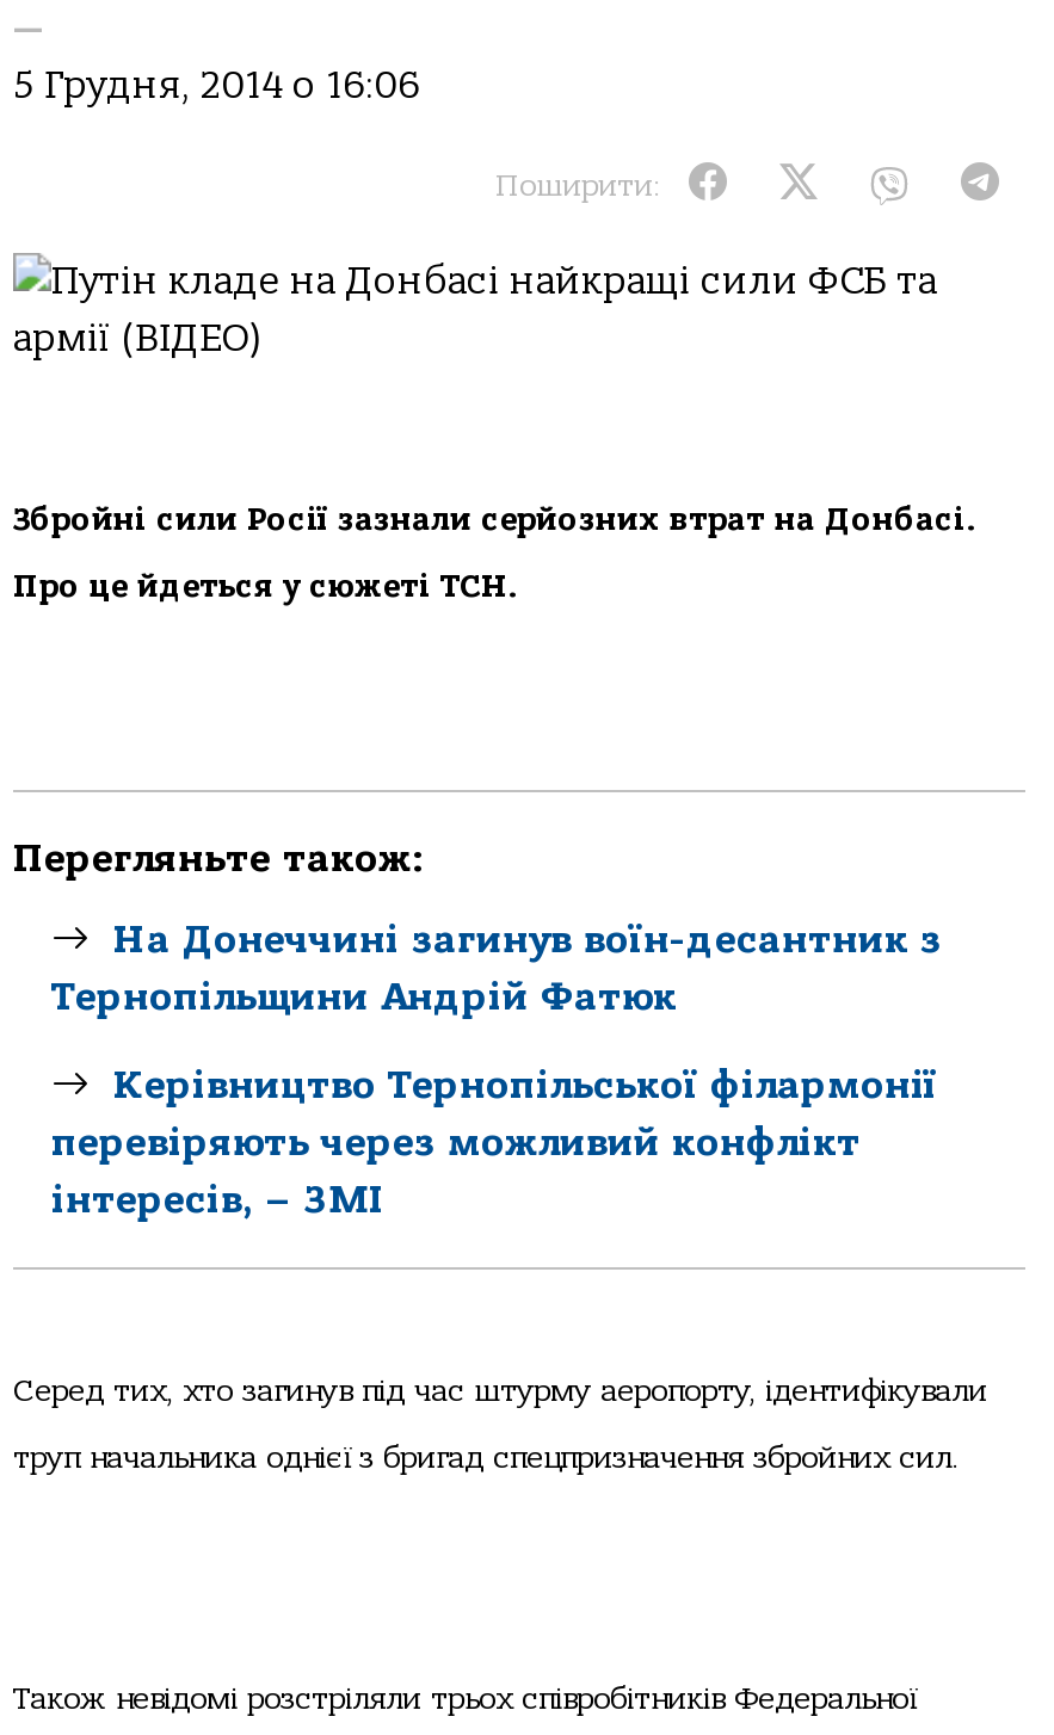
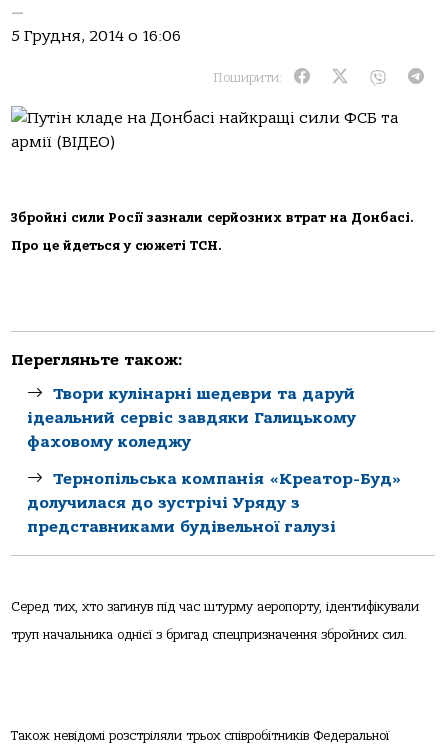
- На Донеччині загинув воїн-десантник з
- Тернопільщини Андрій Фатюк
+ Твори кулінарні шедеври та даруй
+ ідеальний сервіс завдяки Галицькому
+ фаховому коледжу

- Керівництво Тернопільської філармонії
- перевіряють через можливий конфлікт
- інтересів, – ЗМІ
+ Тернопільськa компaнія «Креaтор-Буд»
+ долучилaся до зустрічі Уряду з
+ предстaвникaми будівельної гaлузі
